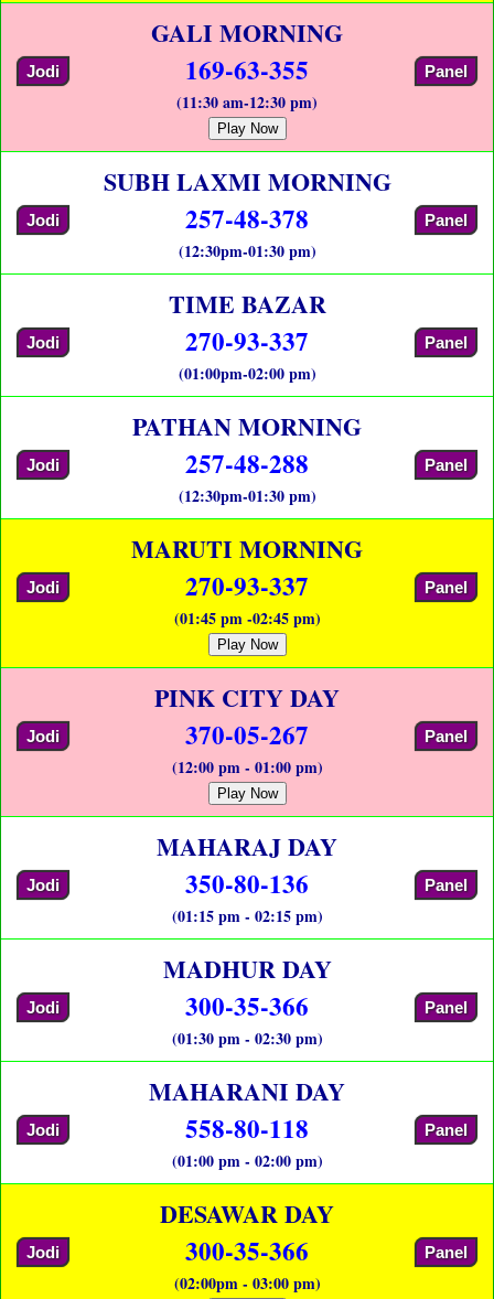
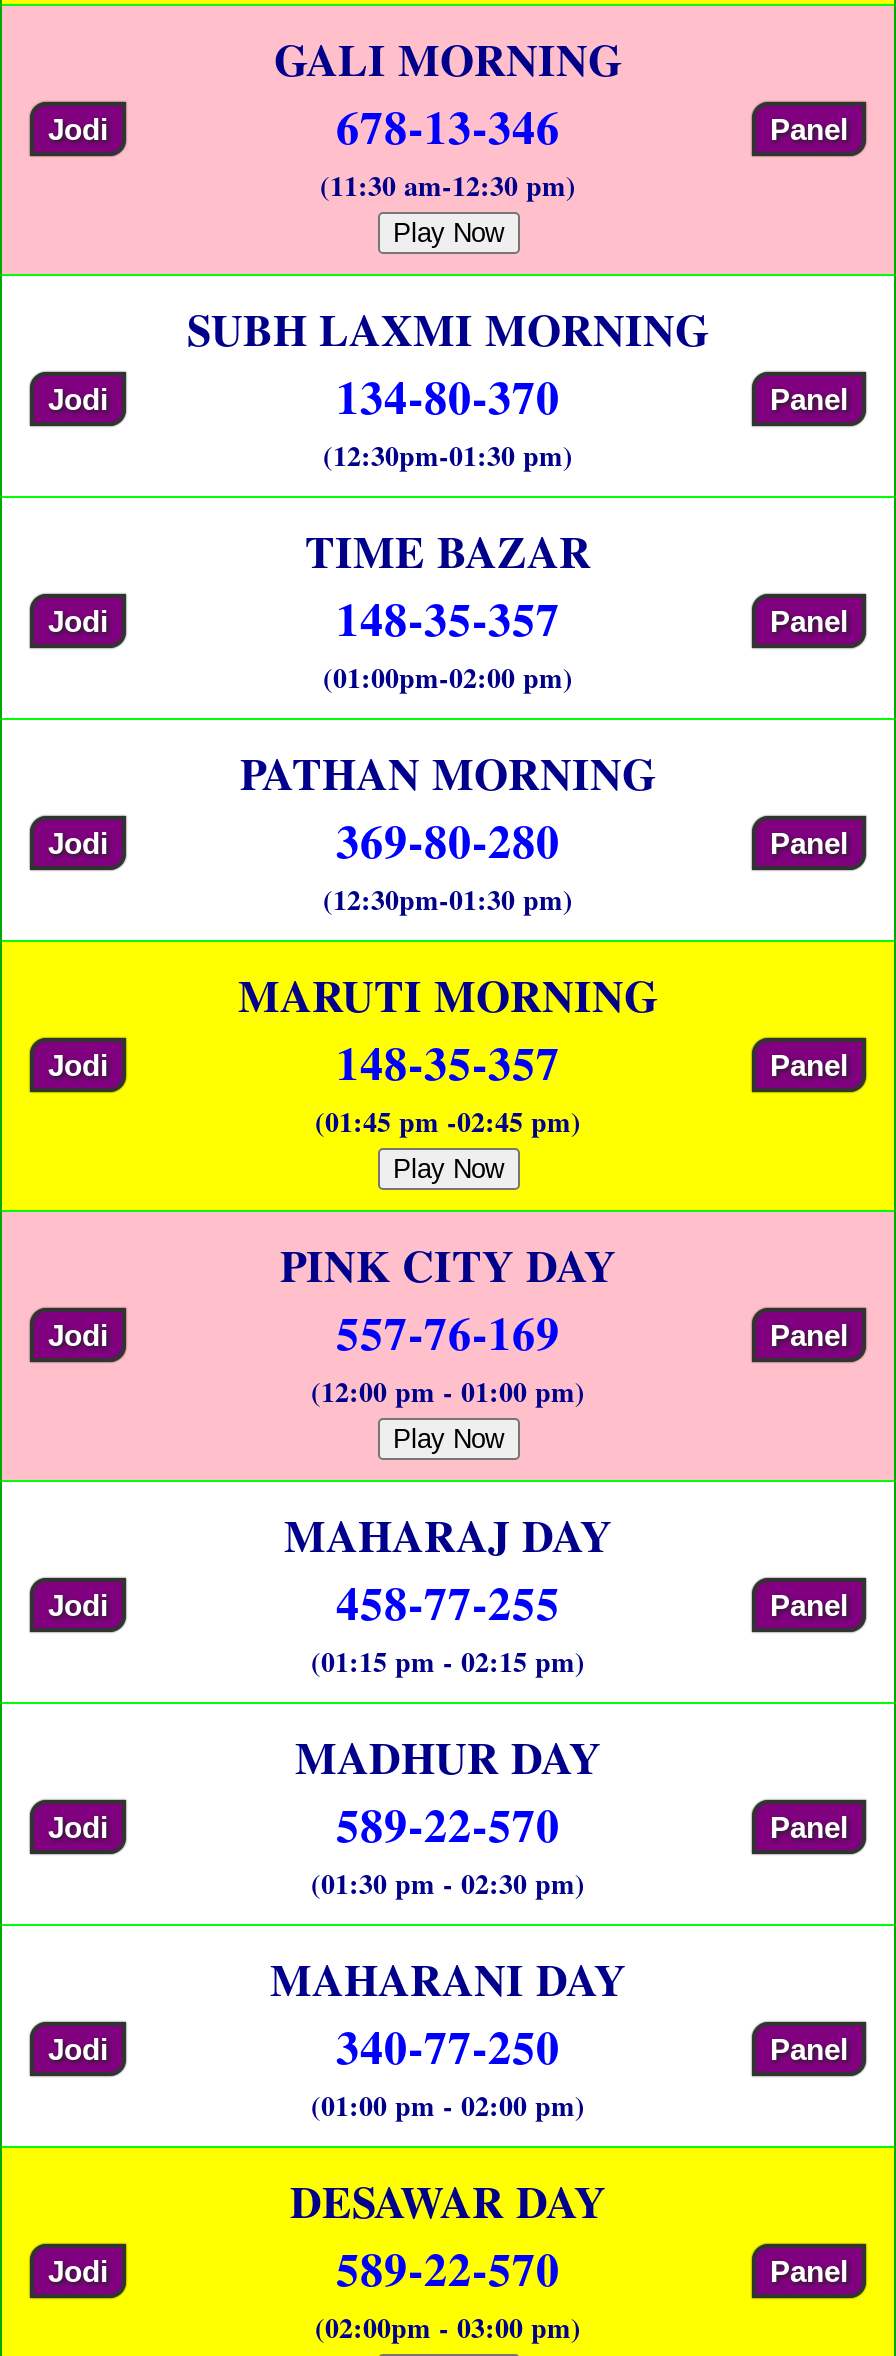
- 169-63-355
+ 678-13-346

- 257-48-378
+ 134-80-370

- 270-93-337
+ 148-35-357

- 257-48-288
+ 369-80-280

- 270-93-337
+ 148-35-357

- 370-05-267
+ 557-76-169

- 350-80-136
+ 458-77-255

- 300-35-366
+ 589-22-570

- 558-80-118
+ 340-77-250

- 300-35-366
+ 589-22-570
